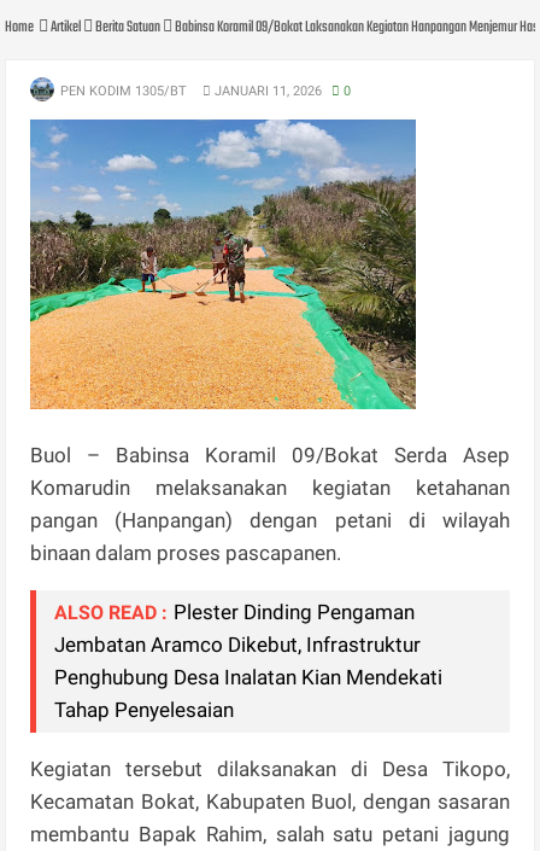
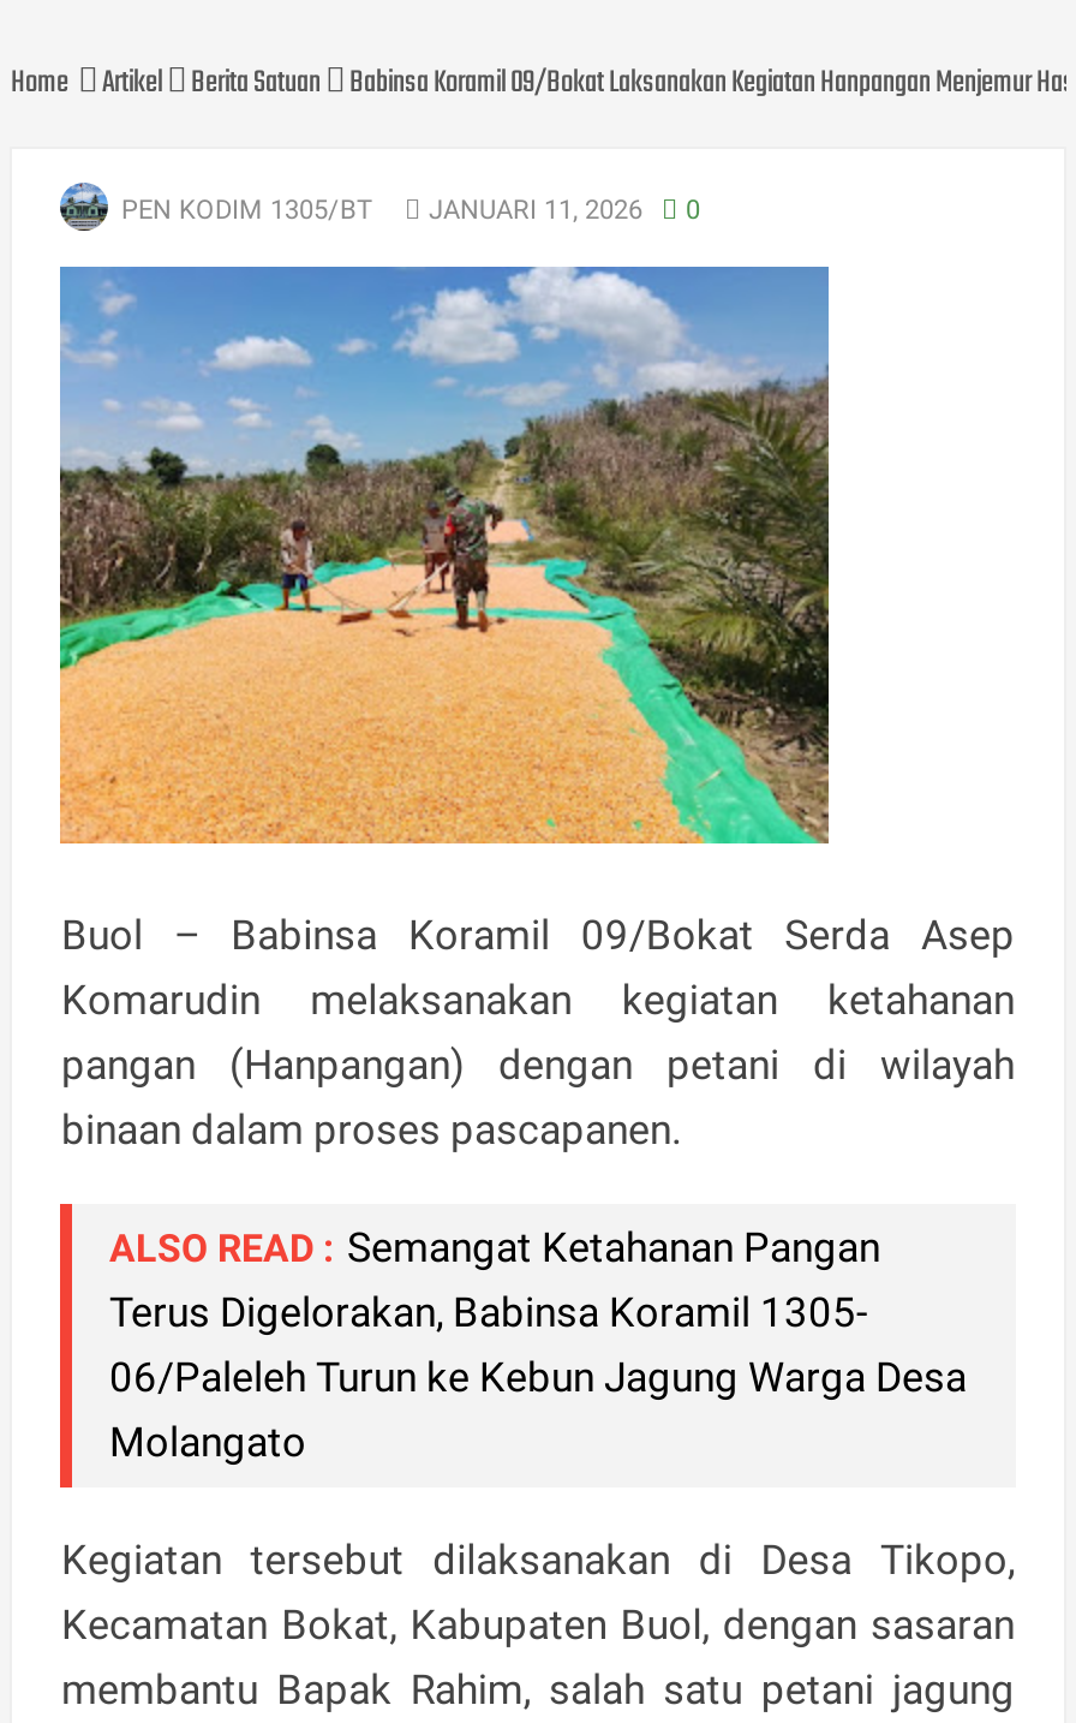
- ALSO READ : Plester Dinding Pengaman
- Jembatan Aramco Dikebut, Infrastruktur
- Penghubung Desa Inalatan Kian Mendekati
- Tahap Penyelesaian
+ ALSO READ : Semangat Ketahanan Pangan
+ Terus Digelorakan, Babinsa Koramil 1305-
+ 06/Paleleh Turun ke Kebun Jagung Warga Desa
+ Molangato
